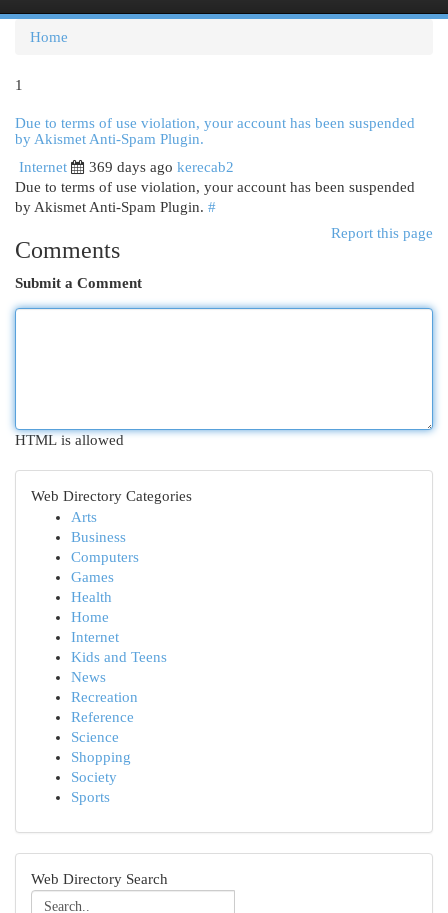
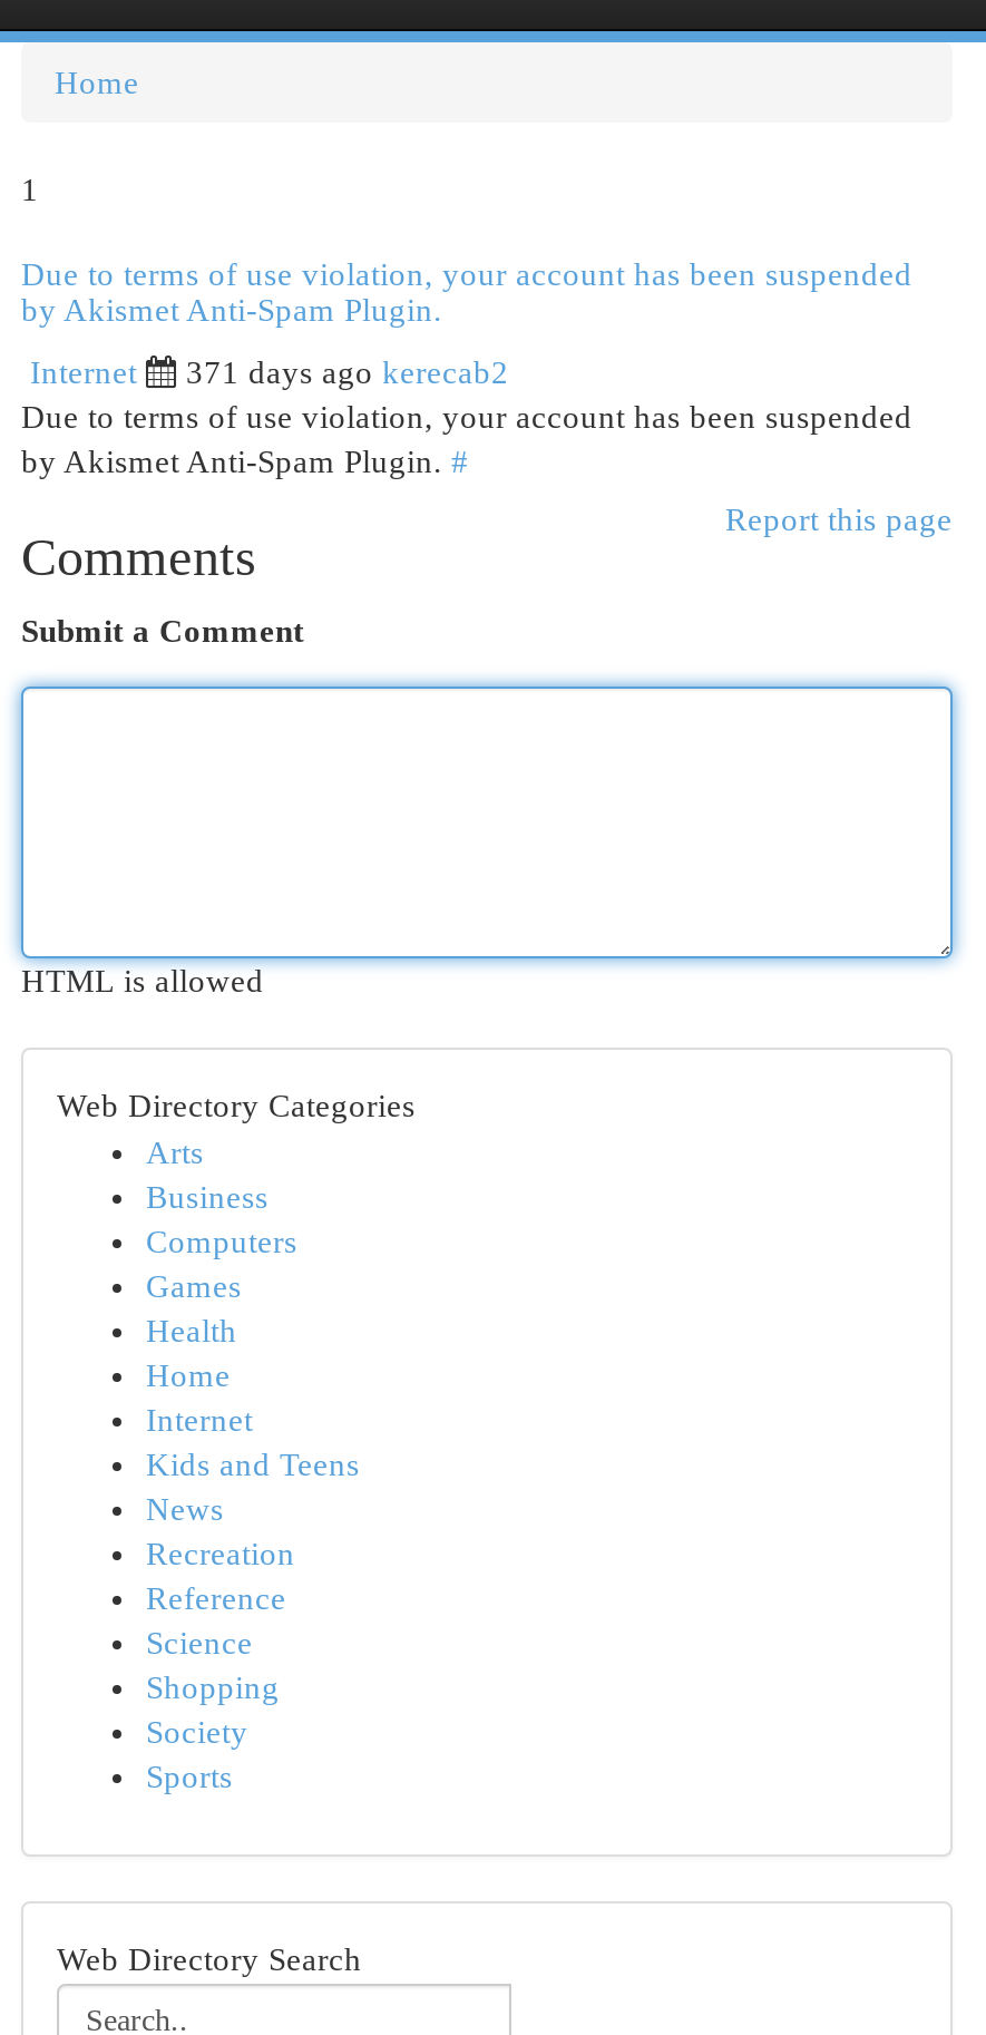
- 369 days ago kerecab2
+ 371 days ago kerecab2
